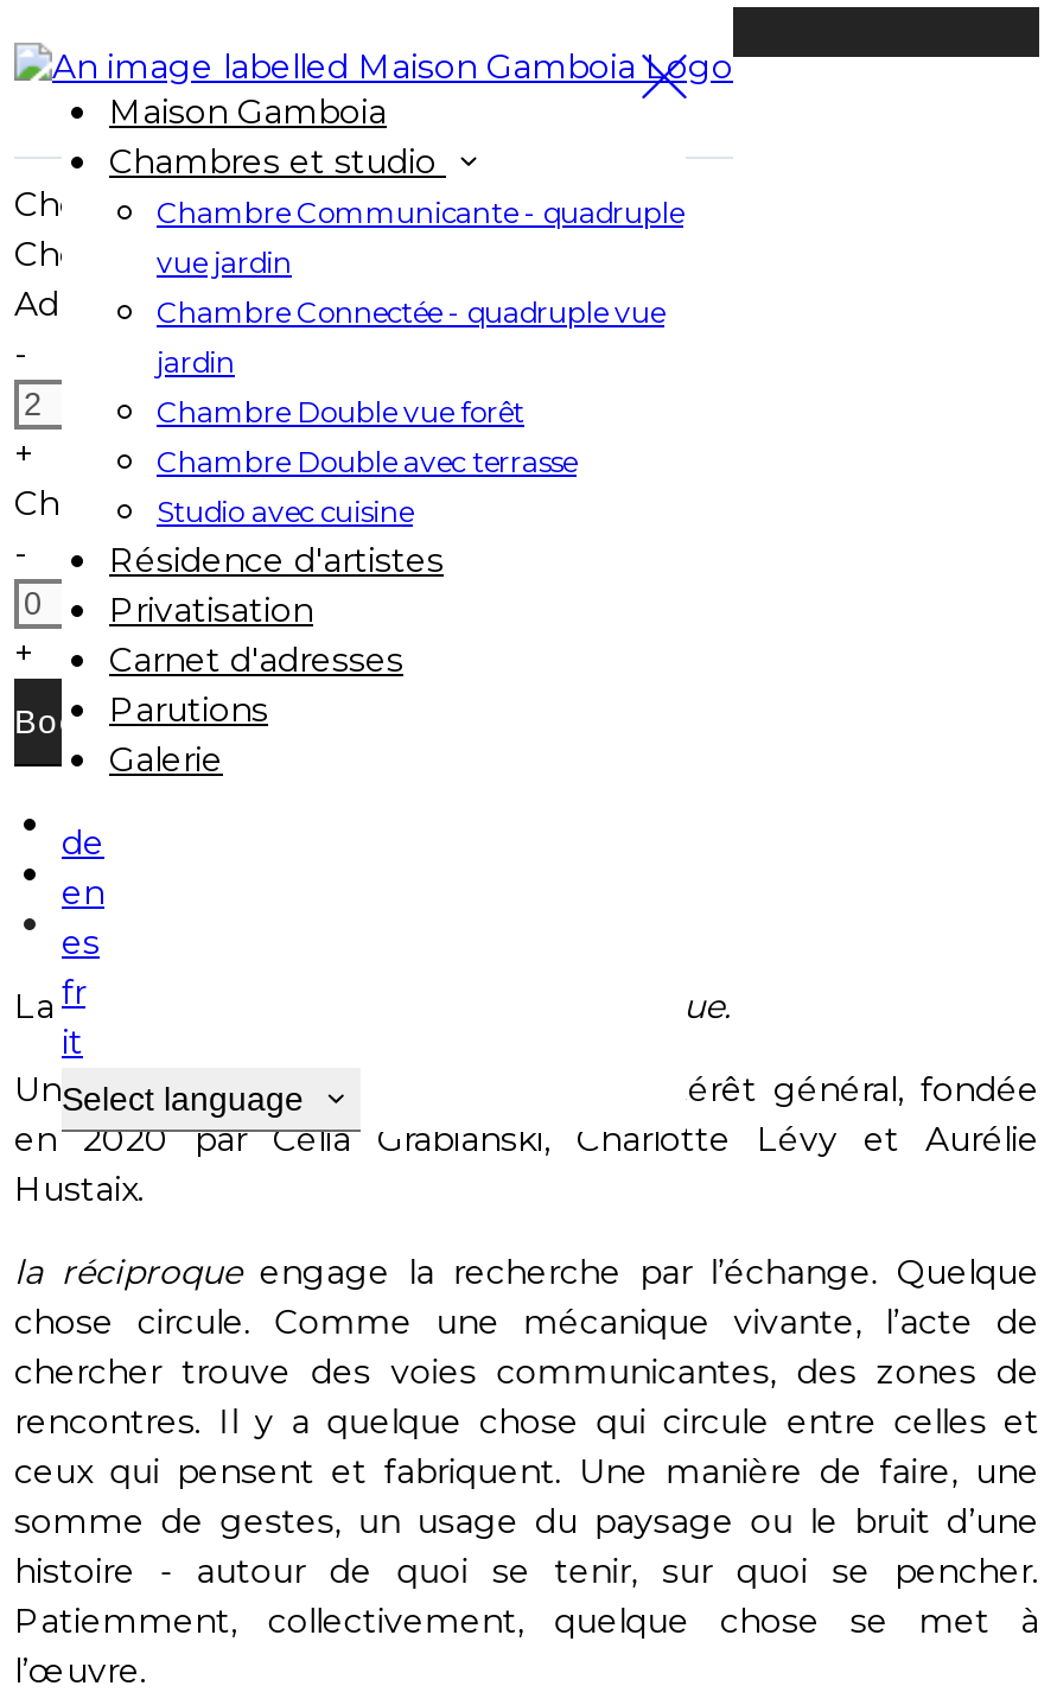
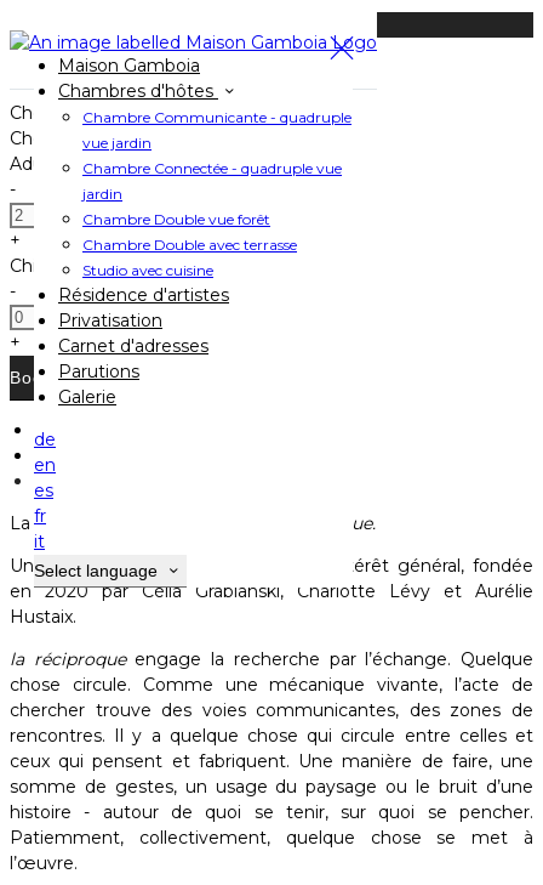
- Chambres et studio
+ Chambres d'hôtes
